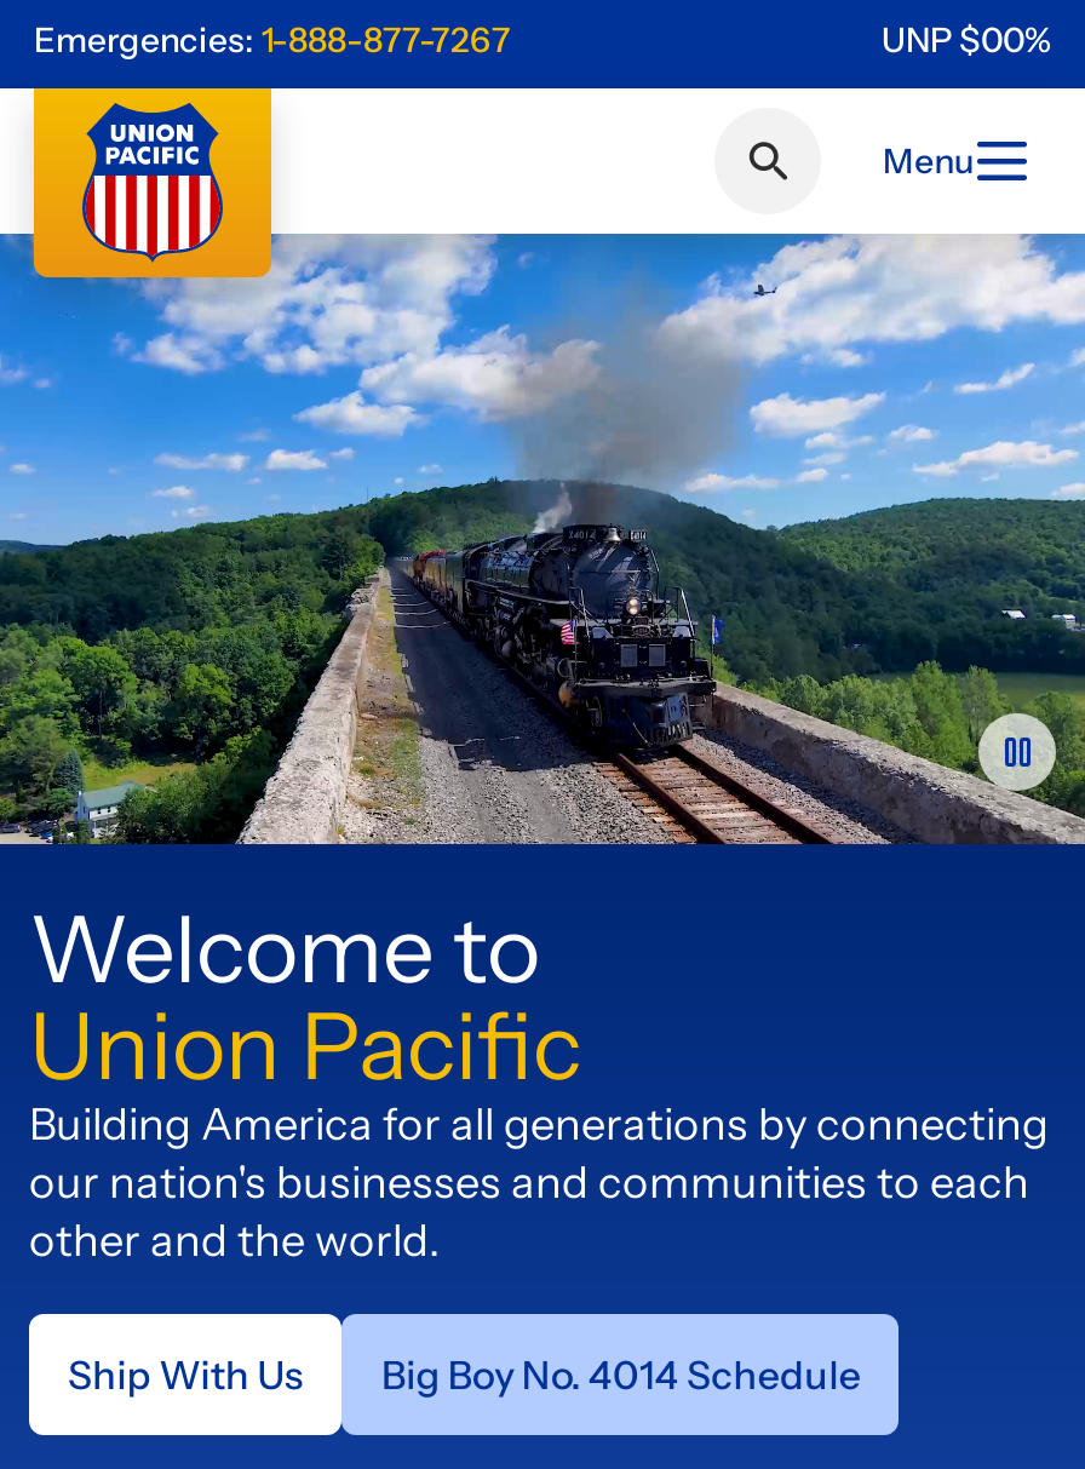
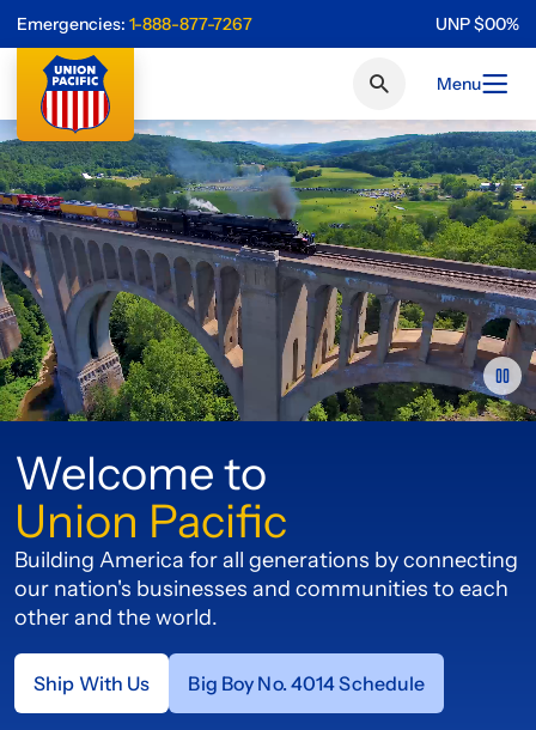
- [image]
+ [image]
